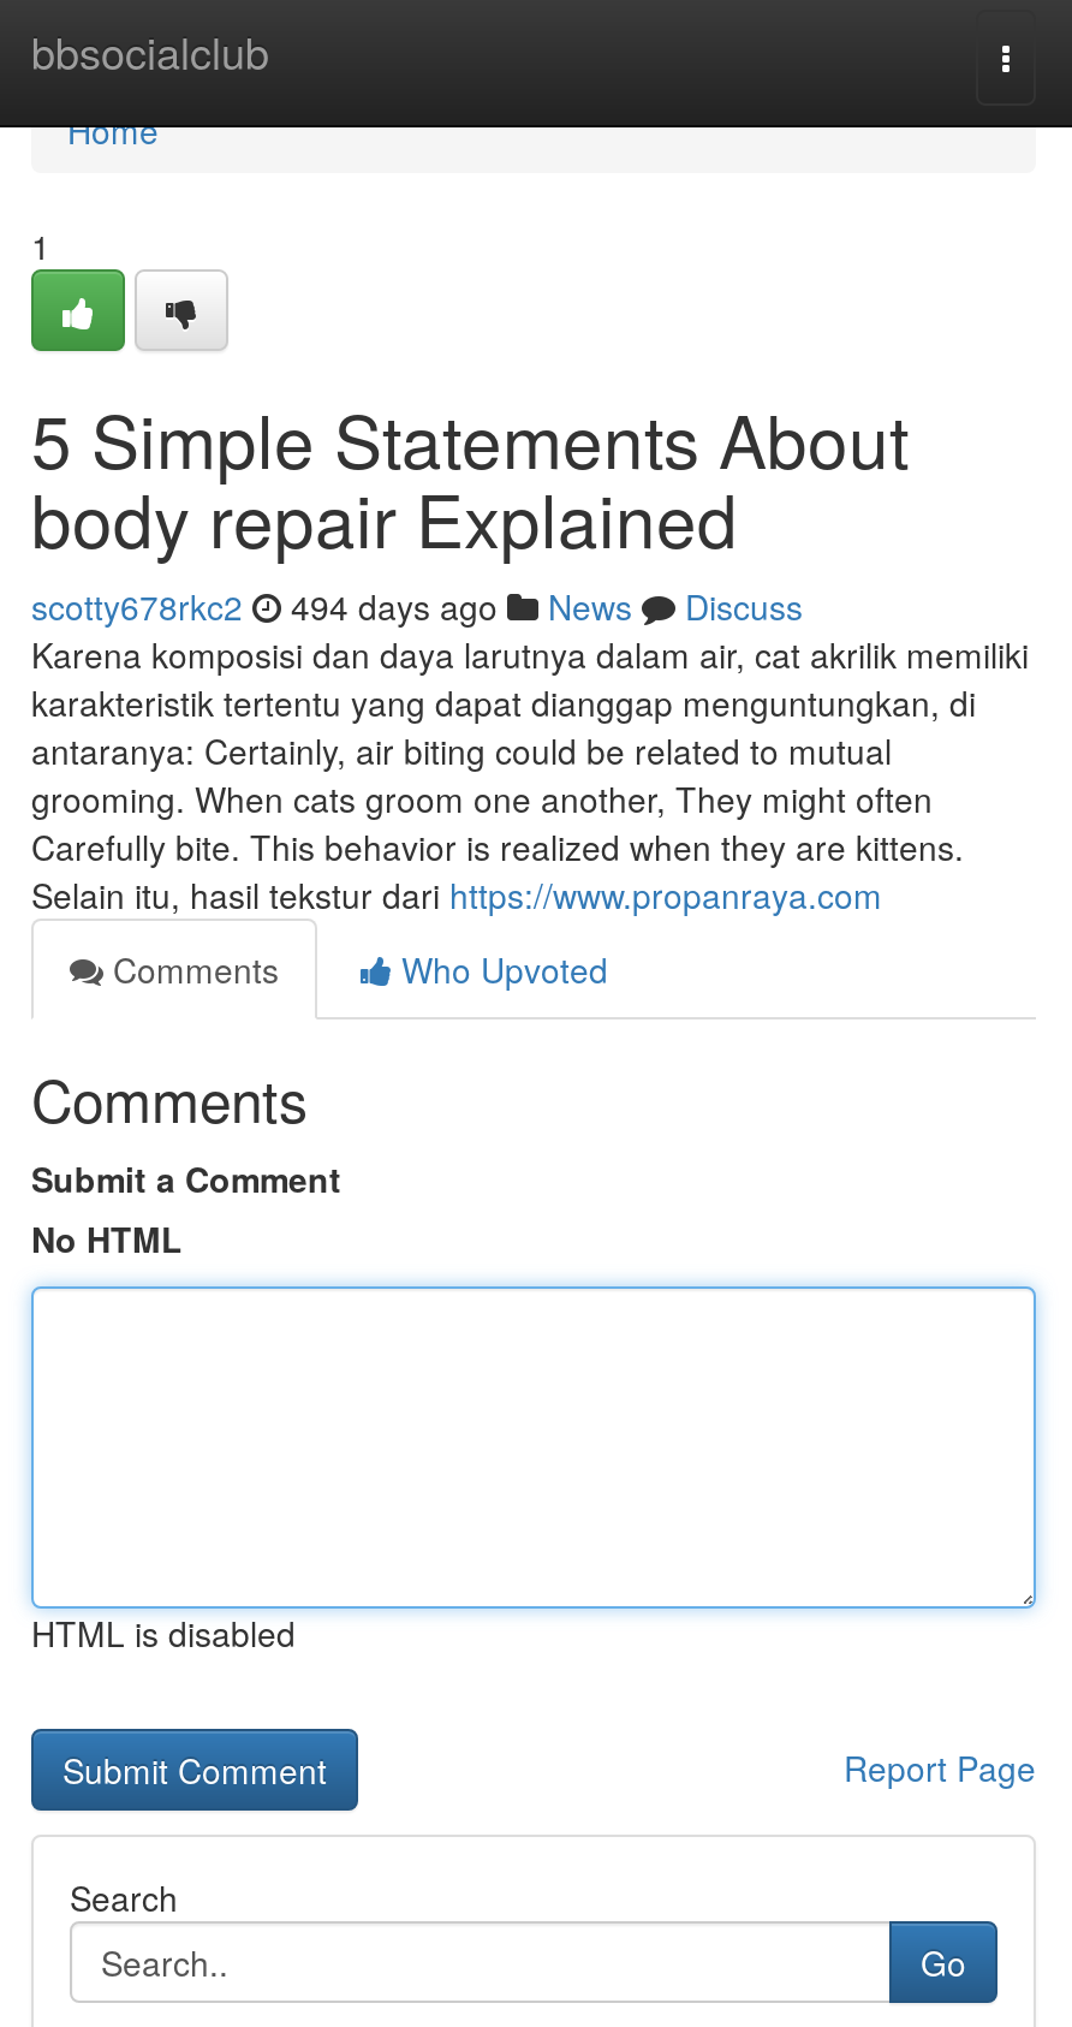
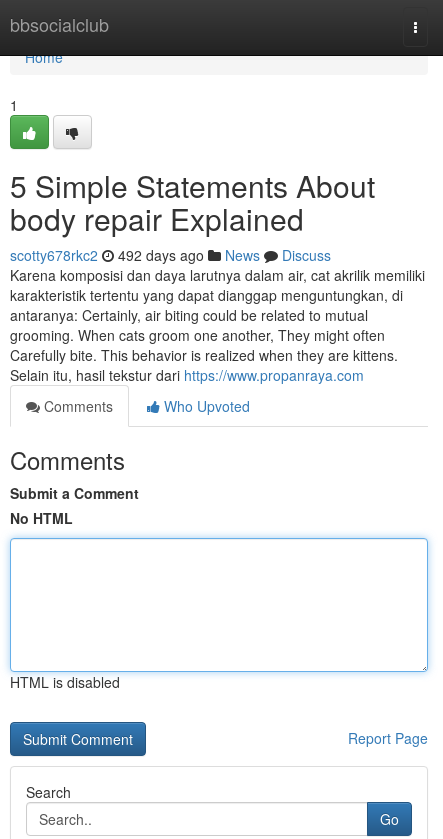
- scotty678rkc2 494 days ago News Discuss
+ scotty678rkc2 492 days ago News Discuss
